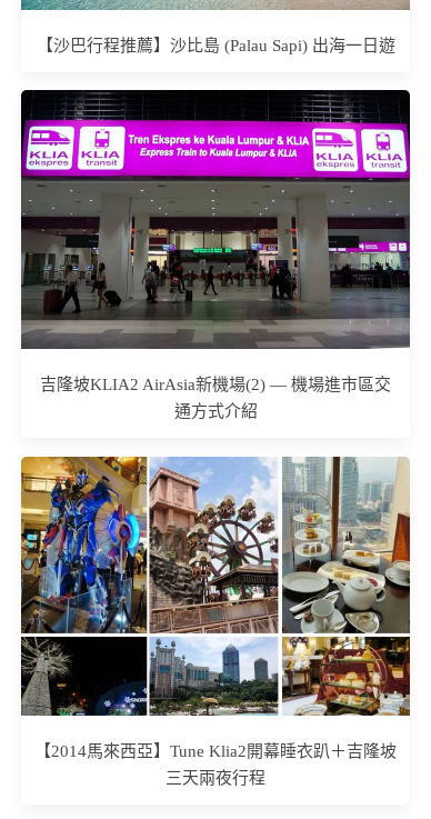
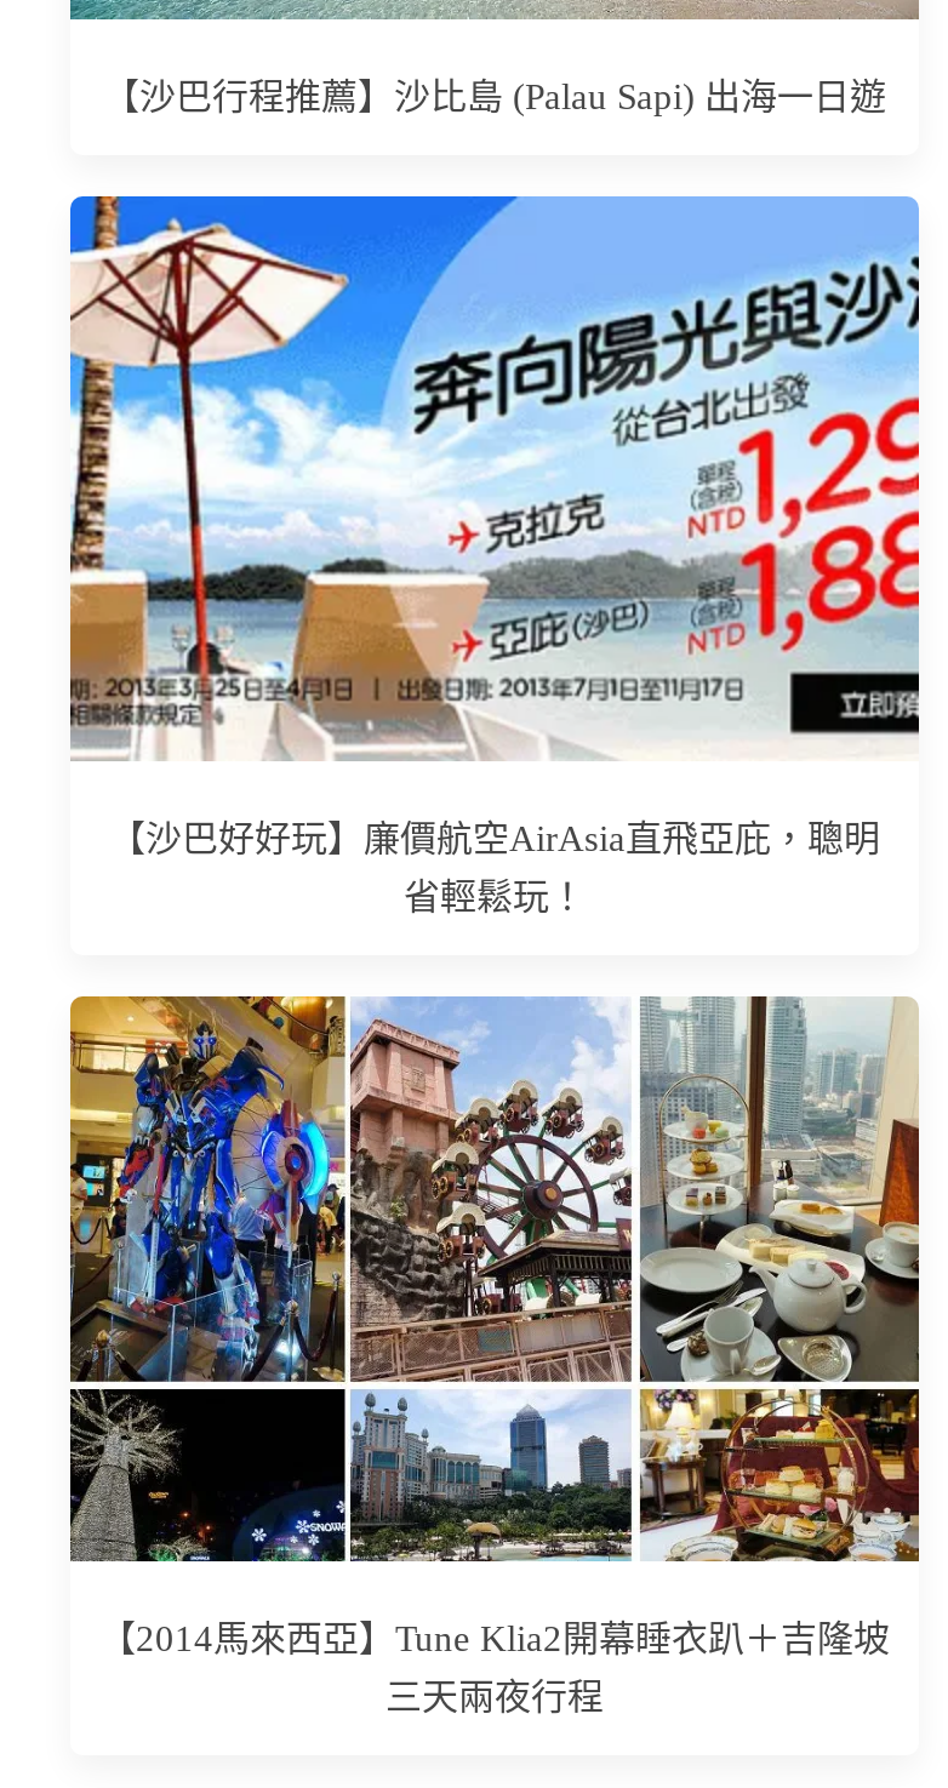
- [image]
- 吉隆坡KLIA2 AirAsia新機場(2) — 機場進市區交
+ [image]
+ 【沙巴好好玩】廉價航空AirAsia直飛亞庇，聰明

- 通方式介紹
+ 省輕鬆玩！
